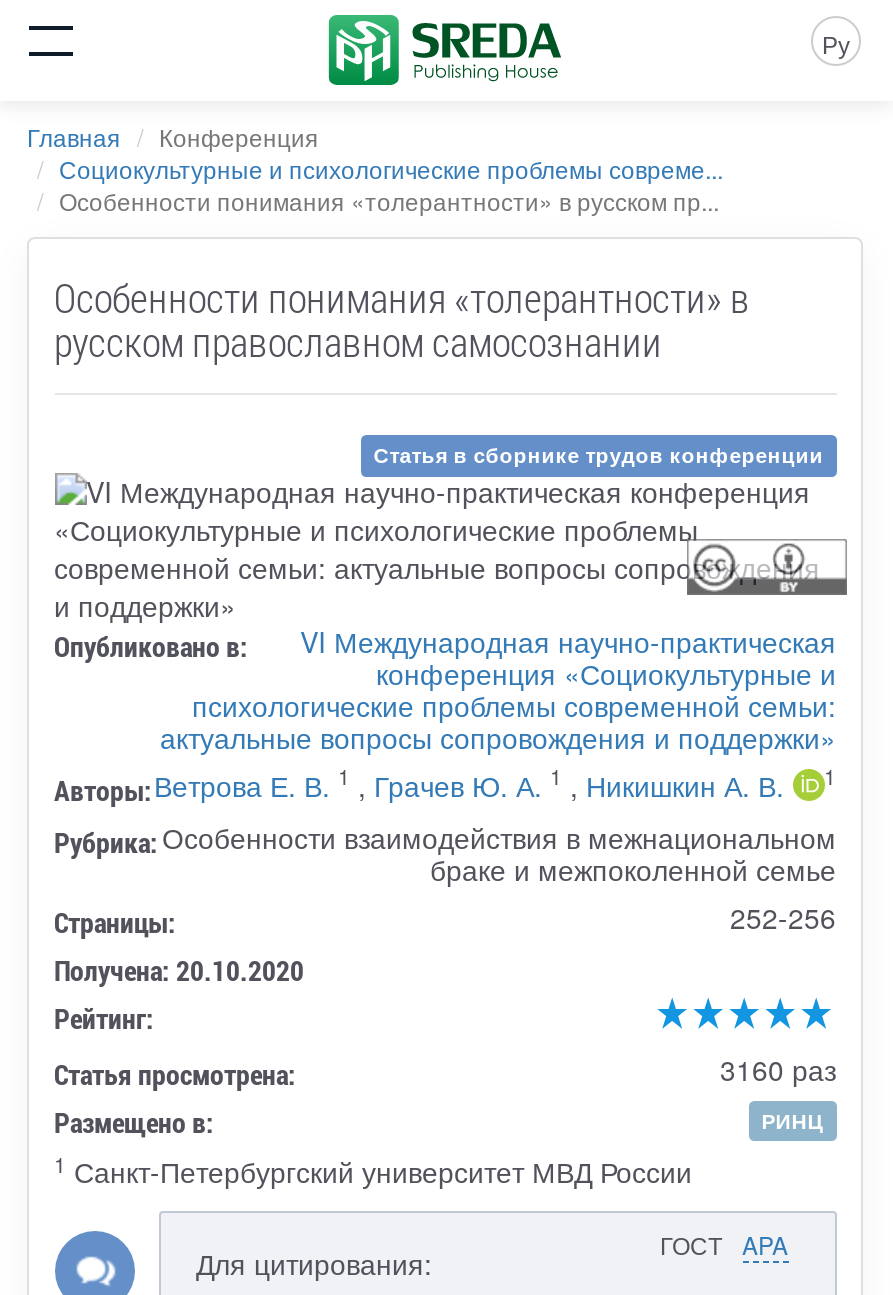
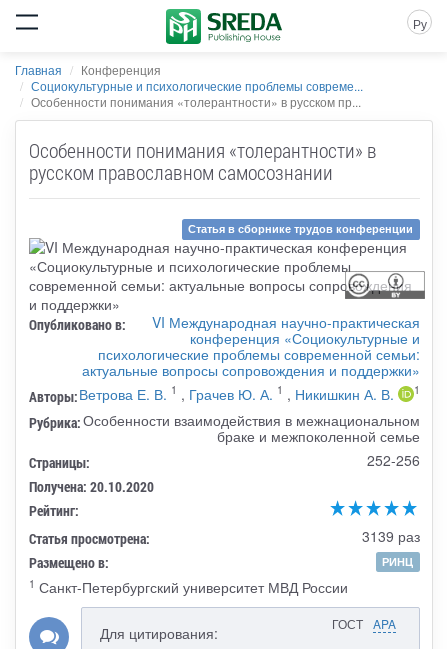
- 3160 раз
+ 3139 раз
